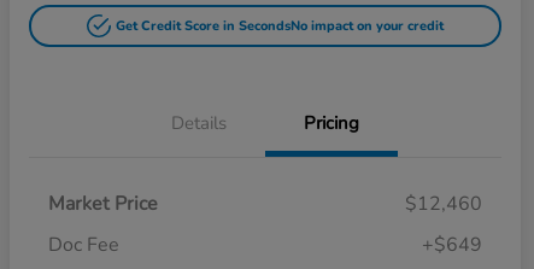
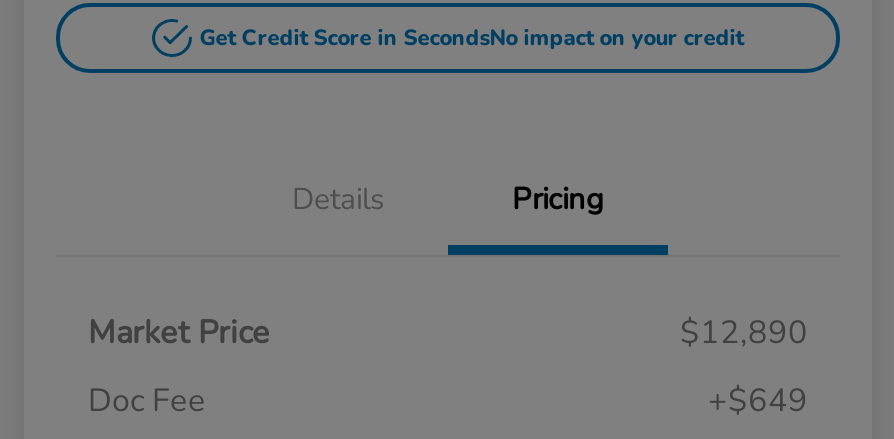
- $12,460
+ $12,890
